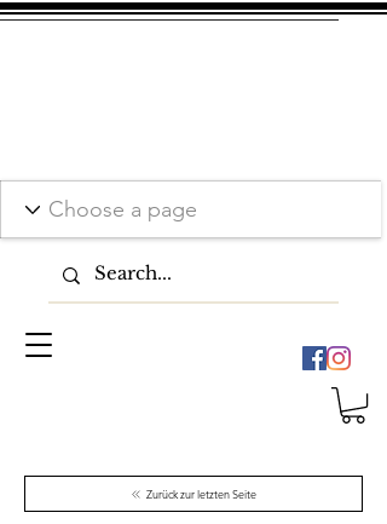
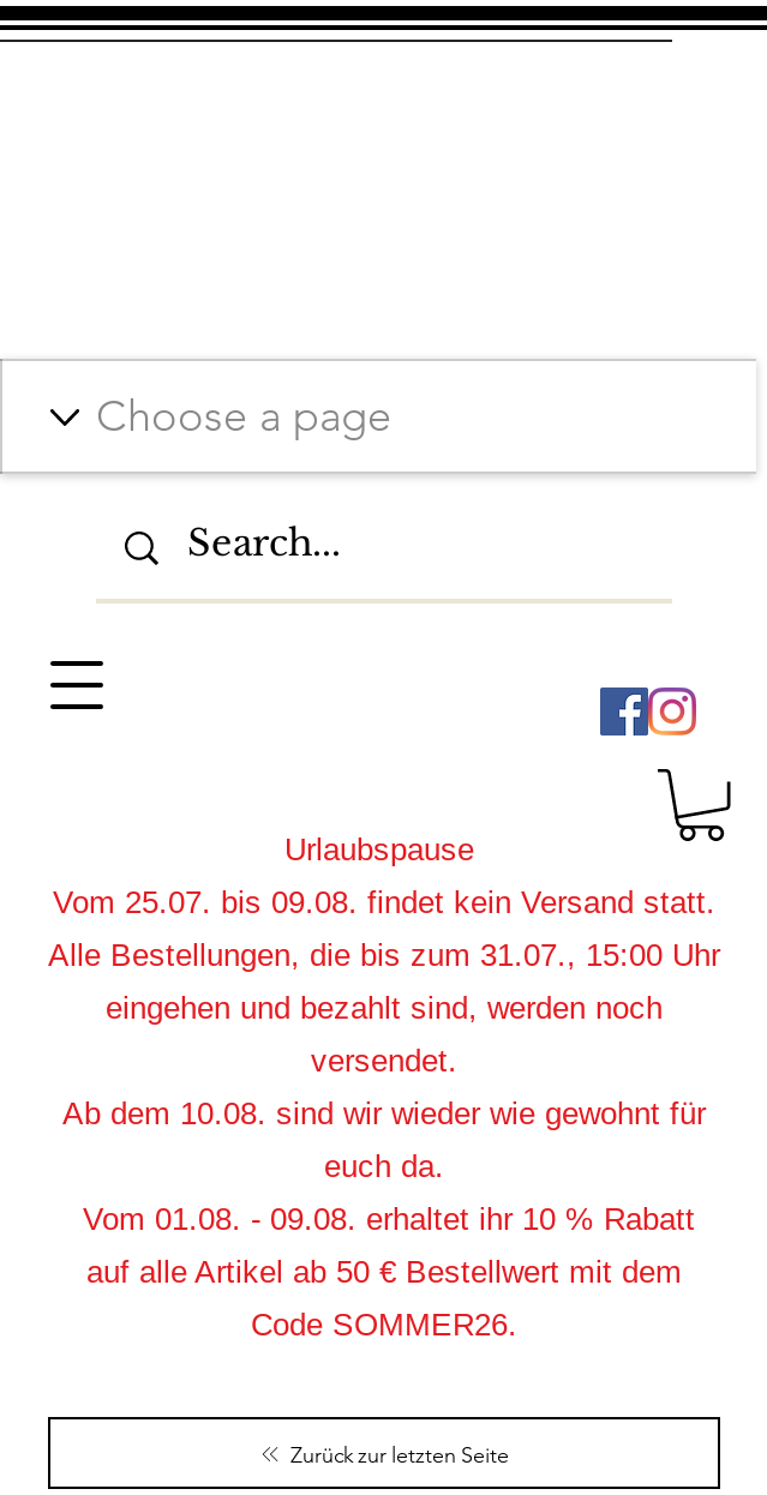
+ Urlaubspause
+ Vom 25.07. bis 09.08. findet kein Versand statt.
+ Alle Bestellungen, die bis zum 31.07., 15:00 Uhr
+ eingehen und bezahlt sind, werden noch
+ versendet.
+ Ab dem 10.08. sind wir wieder wie gewohnt für
+ euch da.
+ Vom 01.08. - 09.08. erhaltet ihr 10 % Rabatt
+ auf alle Artikel ab 50 € Bestellwert mit dem
+ Code SOMMER26.
